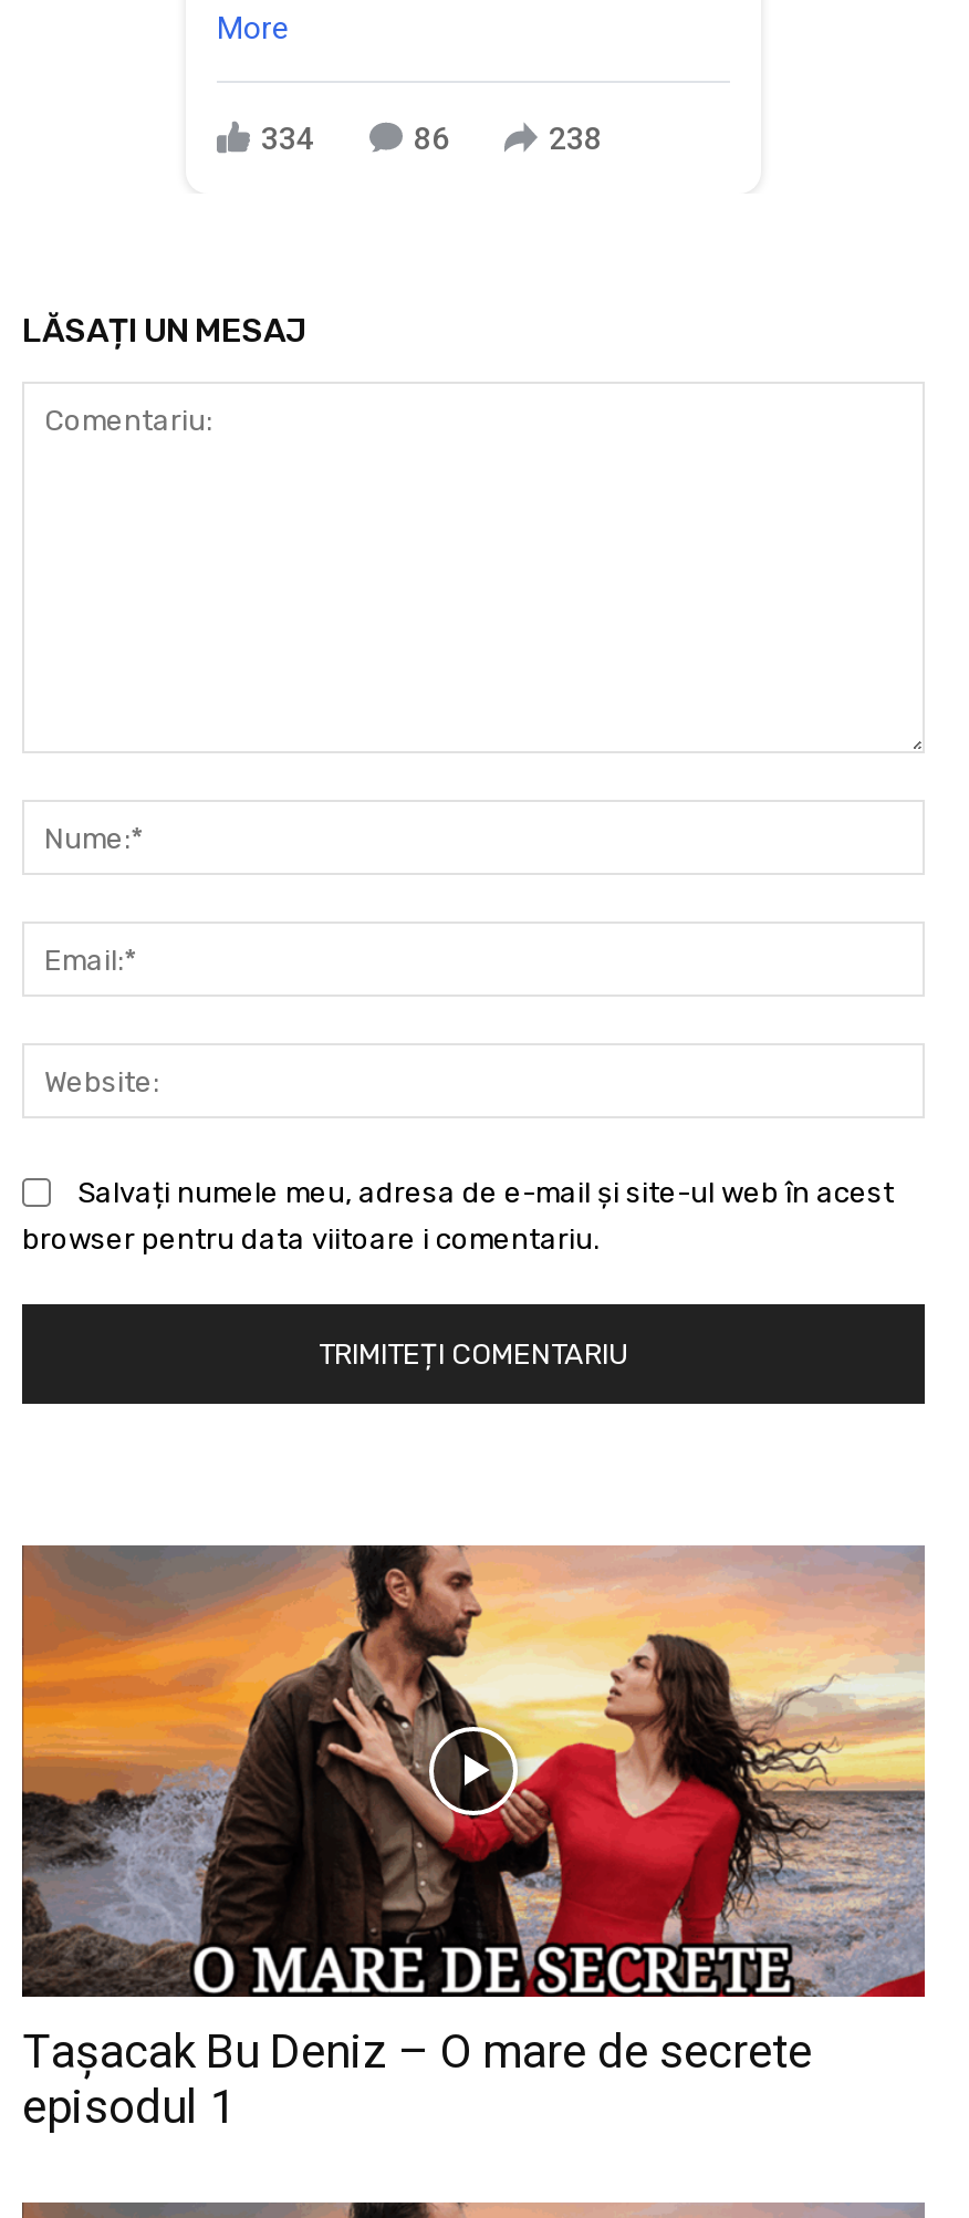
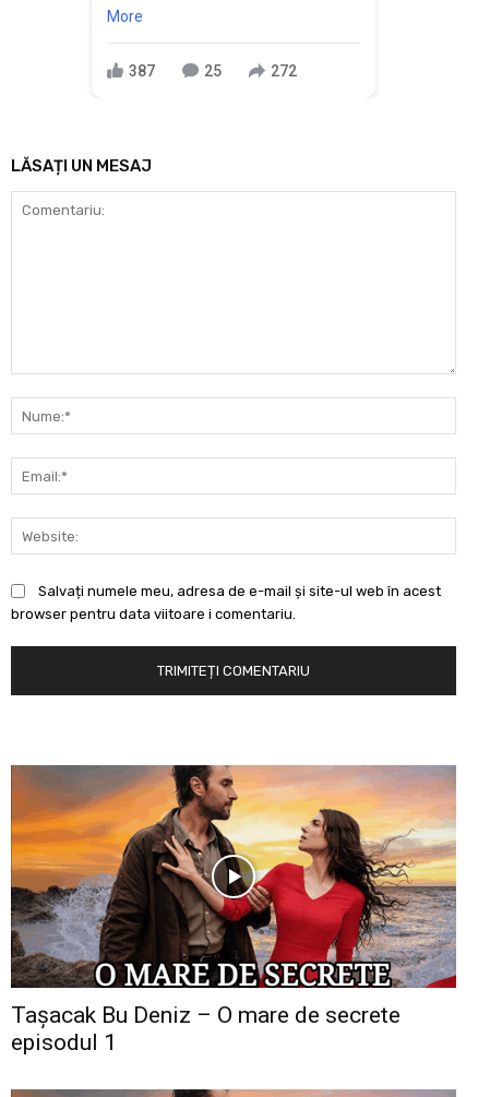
- 334
+ 387

- 86
+ 25

- 238
+ 272
